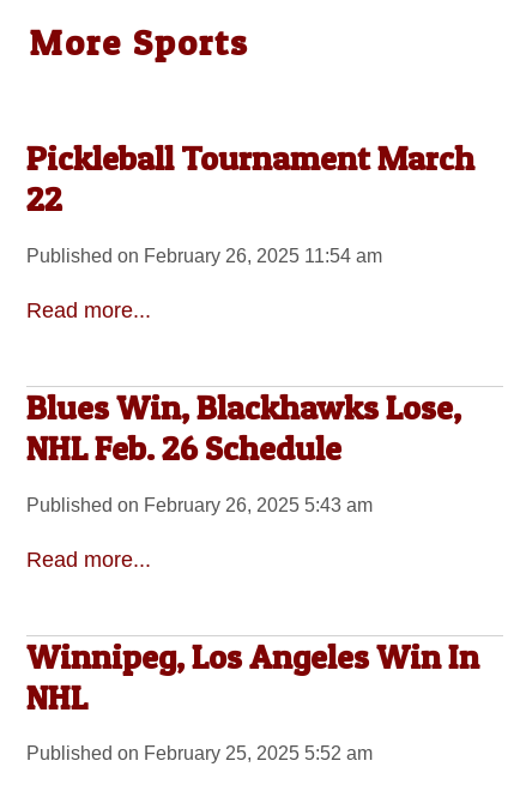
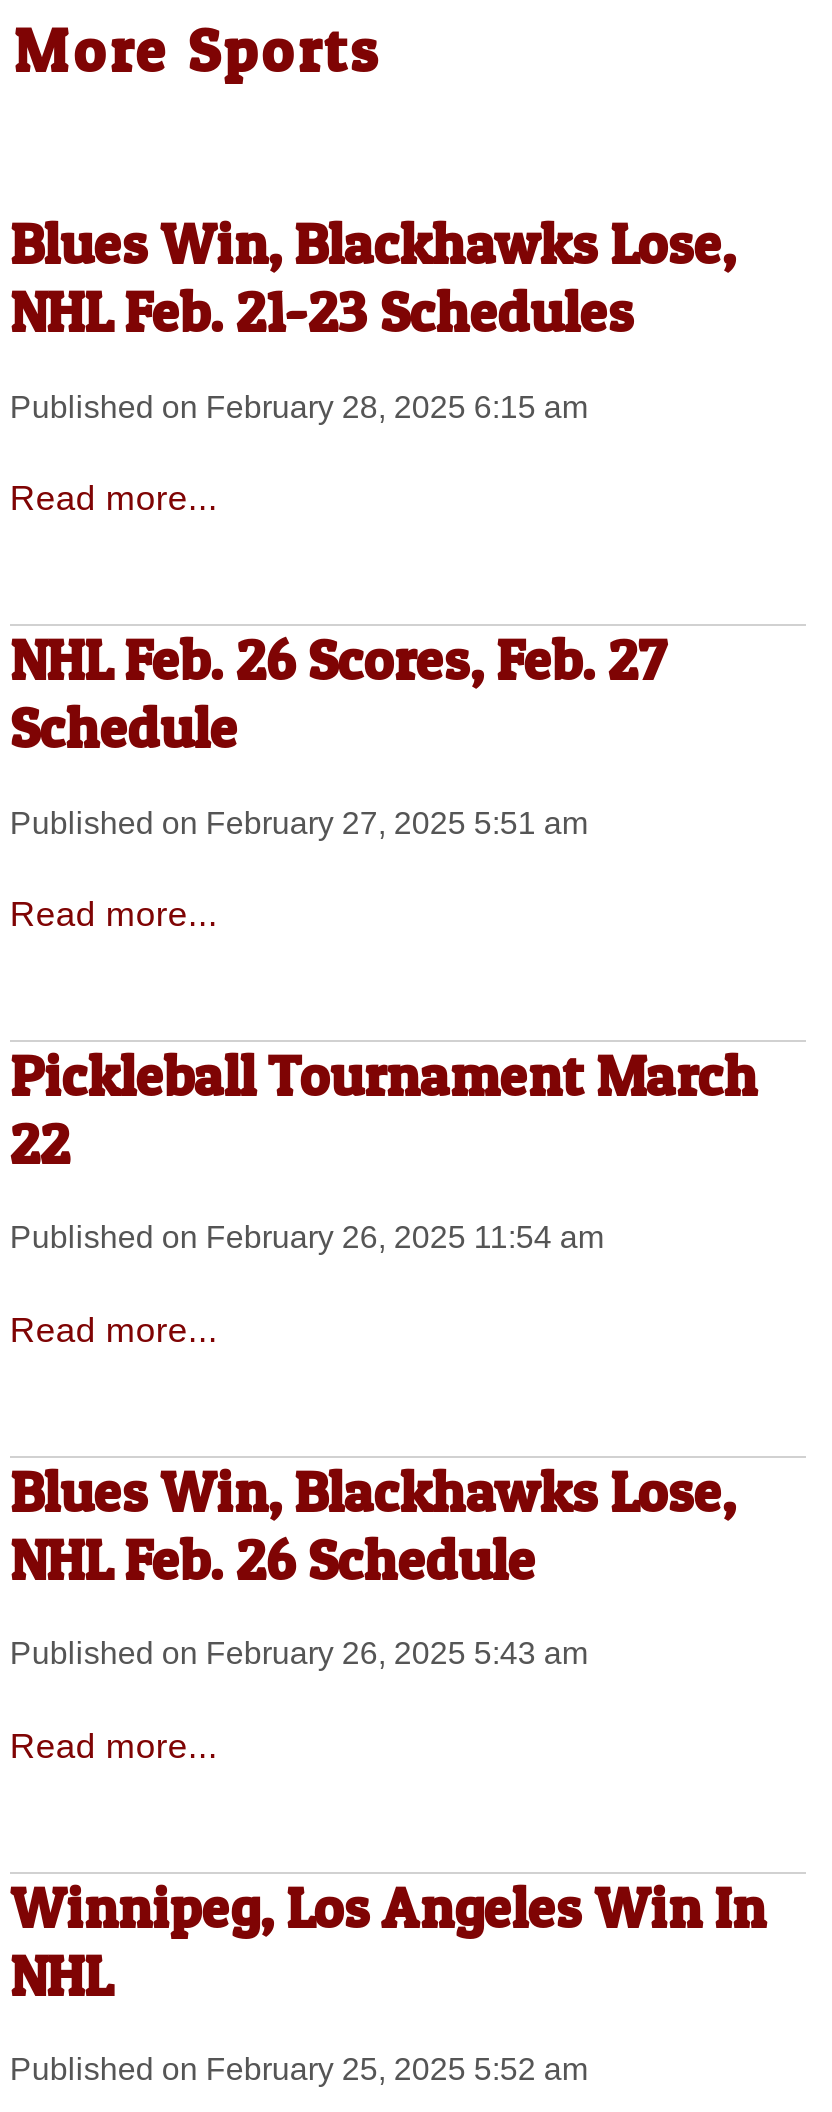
+ Blues Win, Blackhawks Lose,
+ NHL Feb. 21-23 Schedules
+ Published on February 28, 2025 6:15 am
+ Read more...
+ NHL Feb. 26 Scores, Feb. 27
+ Schedule
+ Published on February 27, 2025 5:51 am
+ Read more...
